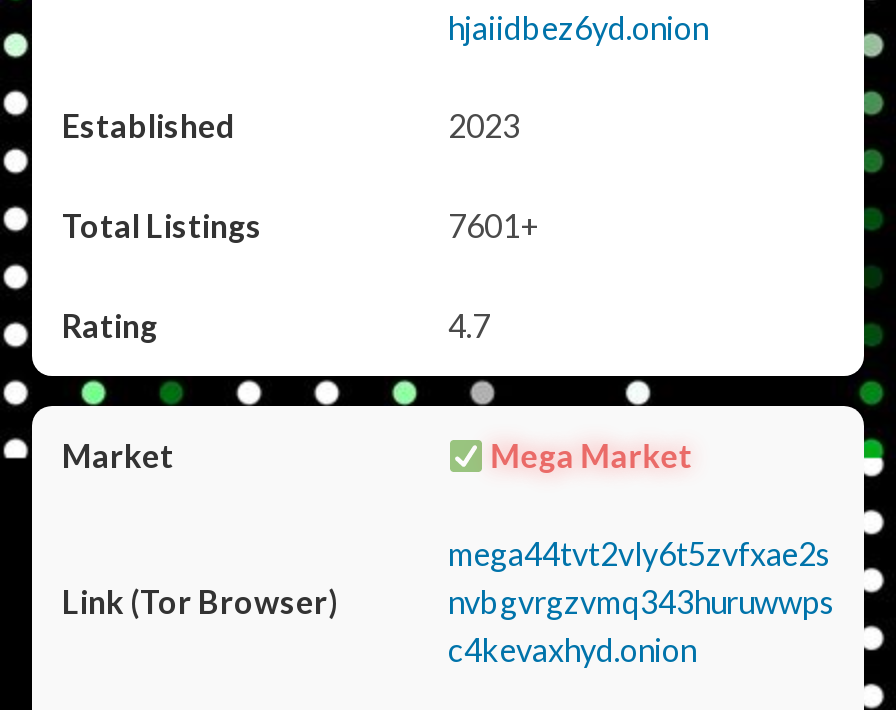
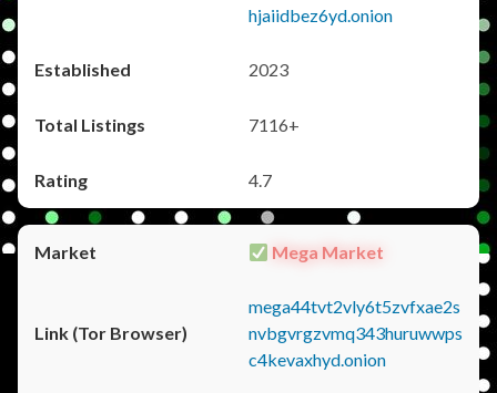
- 7601+
+ 7116+
